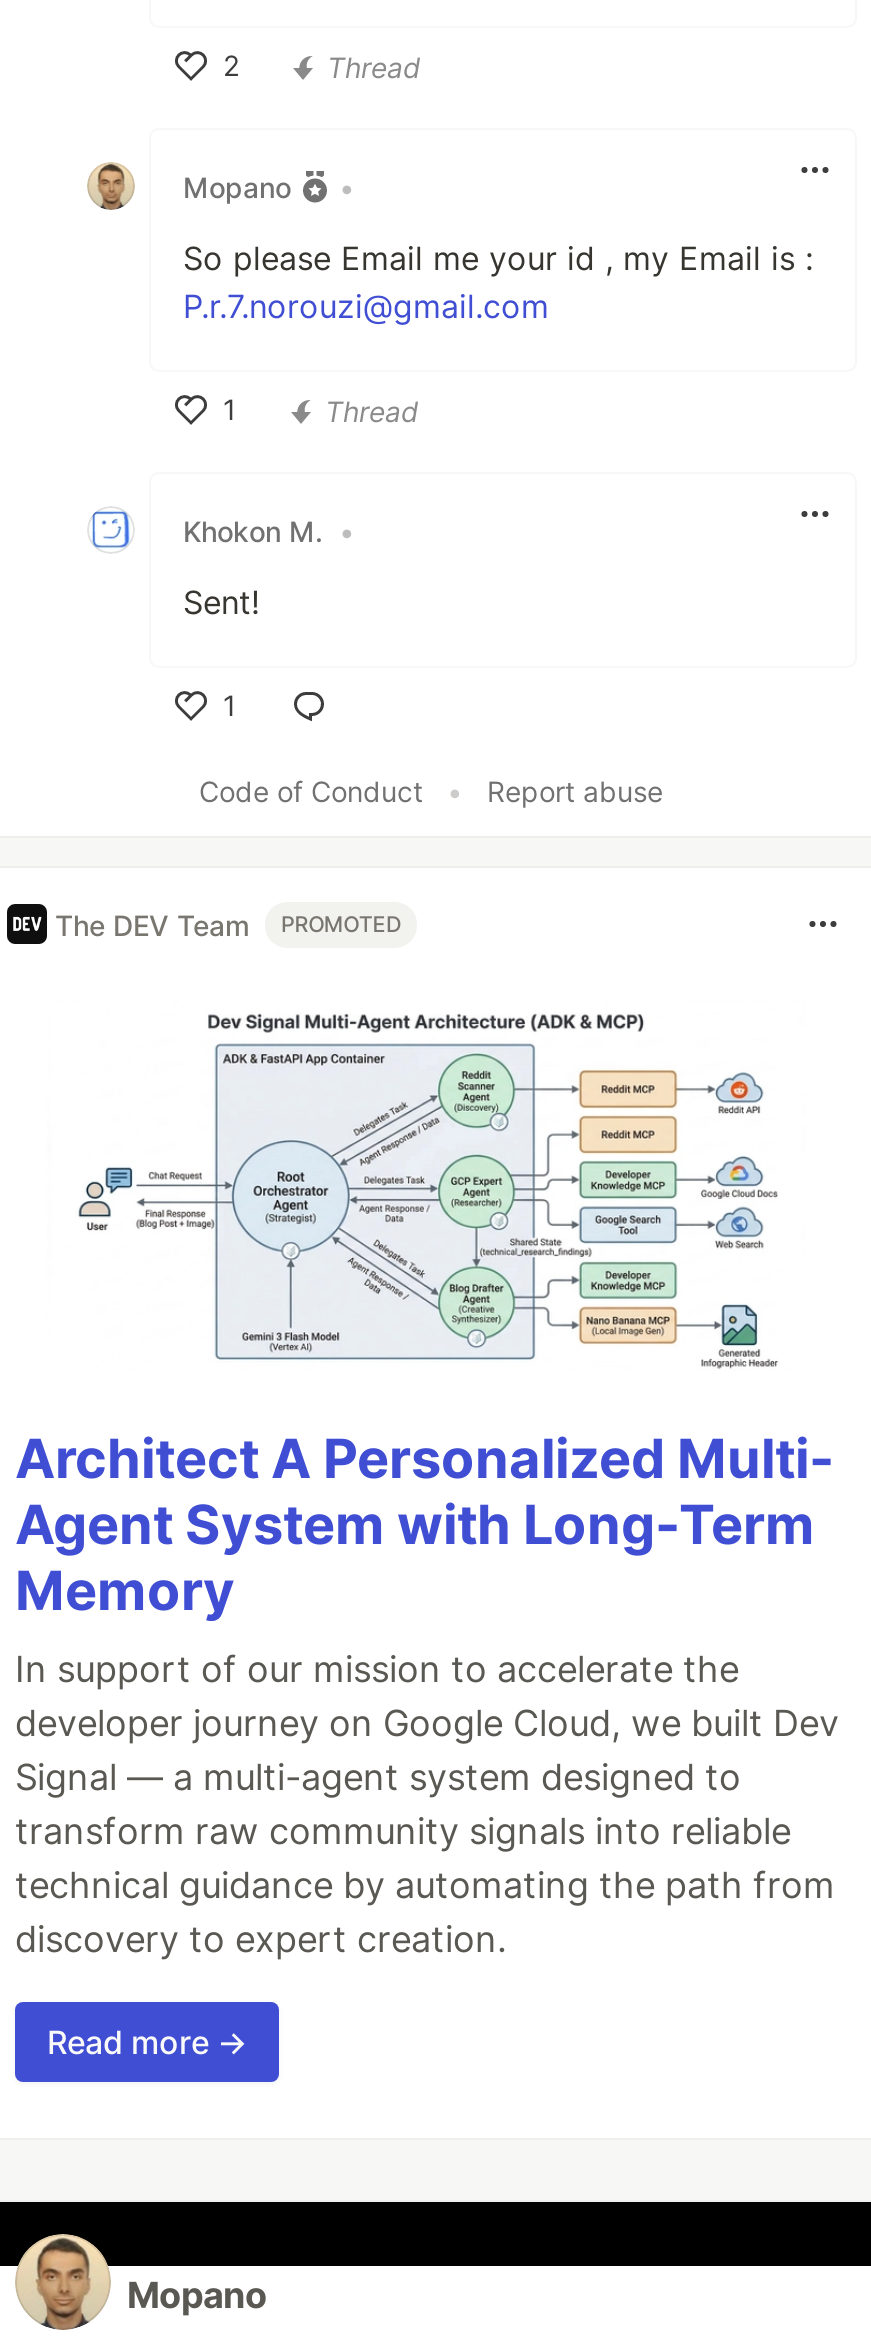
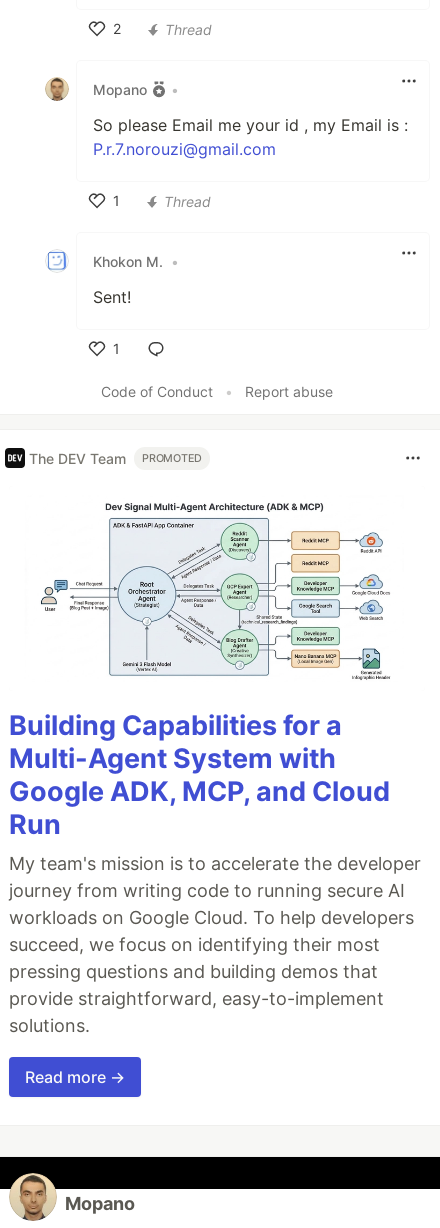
- Architect A Personalized Multi-
- Agent System with Long-Term
- Memory
- In support of our mission to accelerate the
- developer journey on Google Cloud, we built Dev
- Signal — a multi-agent system designed to
- transform raw community signals into reliable
- technical guidance by automating the path from
- discovery to expert creation.
+ Building Capabilities for a
+ Multi-Agent System with
+ Google ADK, MCP, and Cloud
+ Run
+ My team's mission is to accelerate the developer
+ journey from writing code to running secure AI
+ workloads on Google Cloud. To help developers
+ succeed, we focus on identifying their most
+ pressing questions and building demos that
+ provide straightforward, easy-to-implement
+ solutions.
